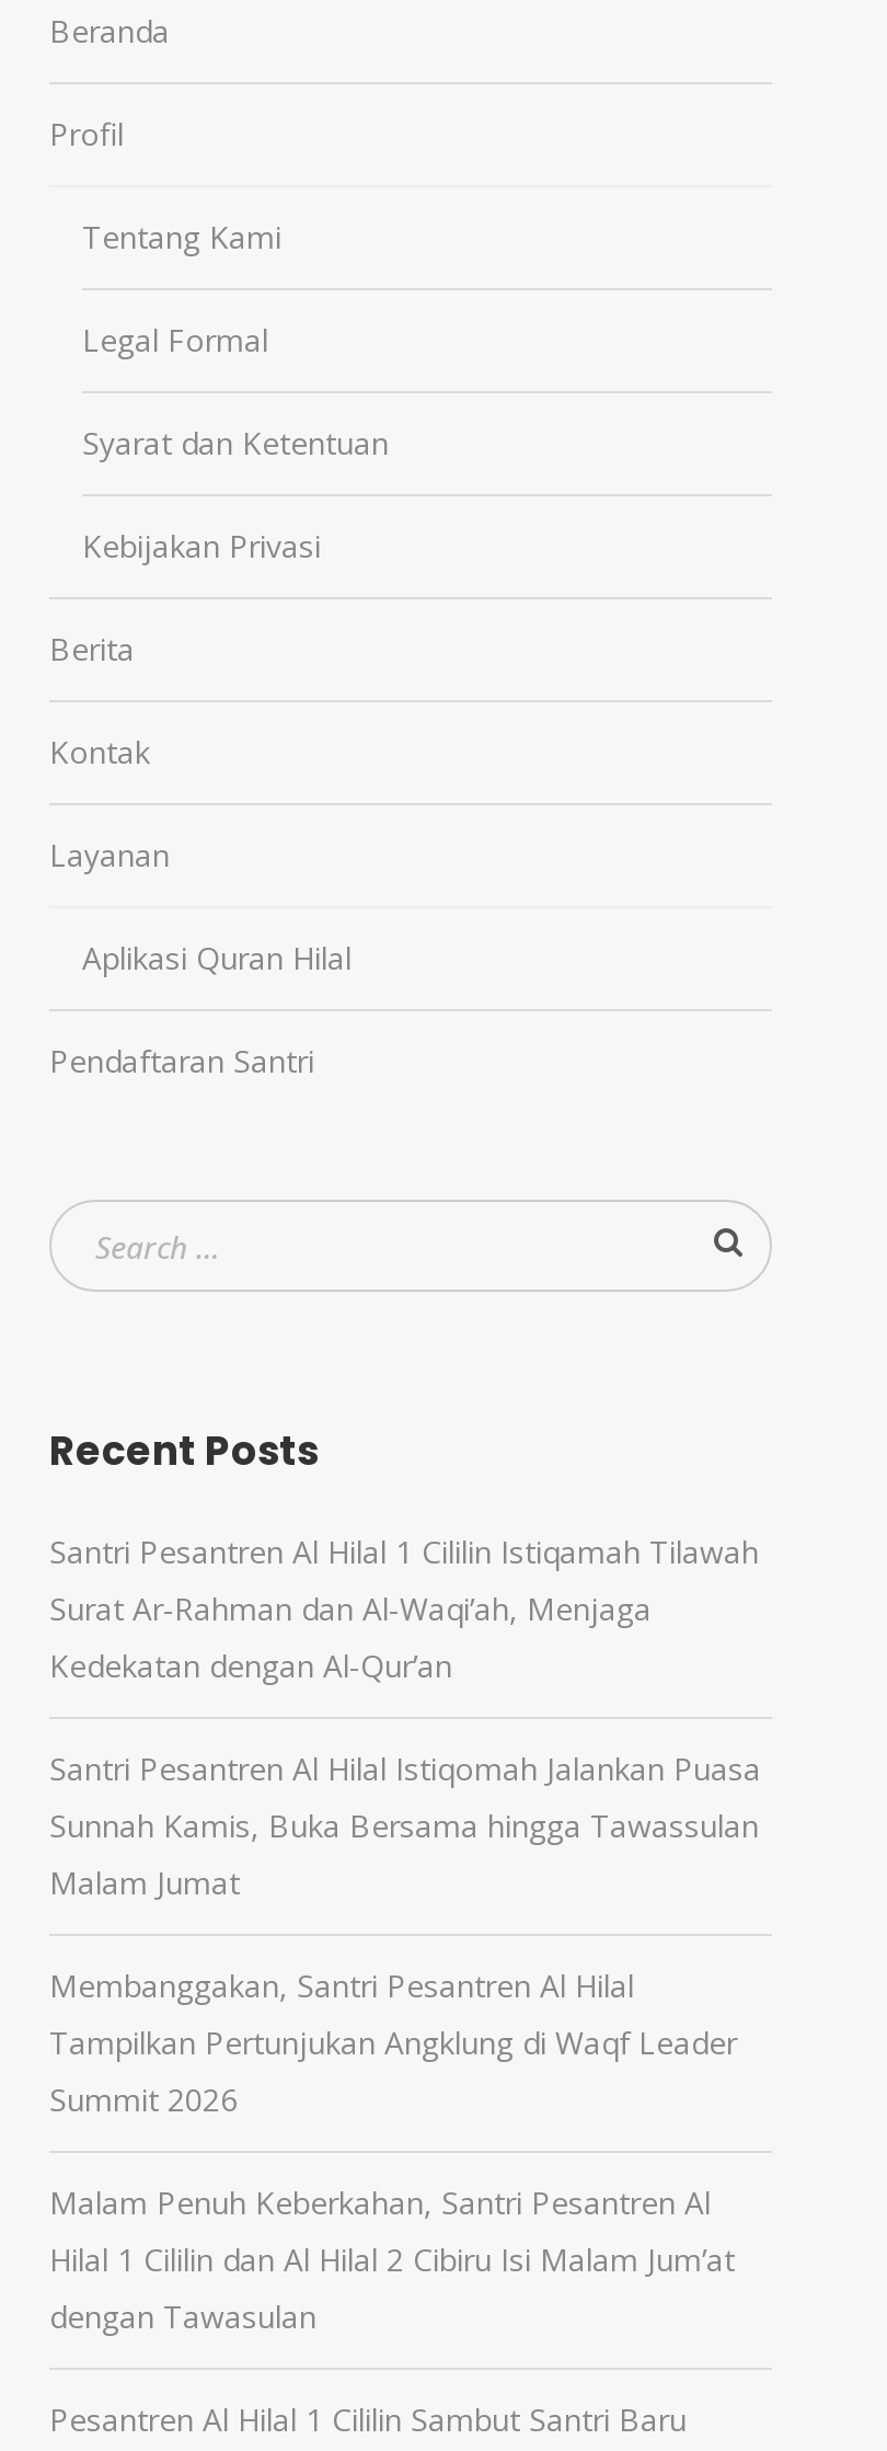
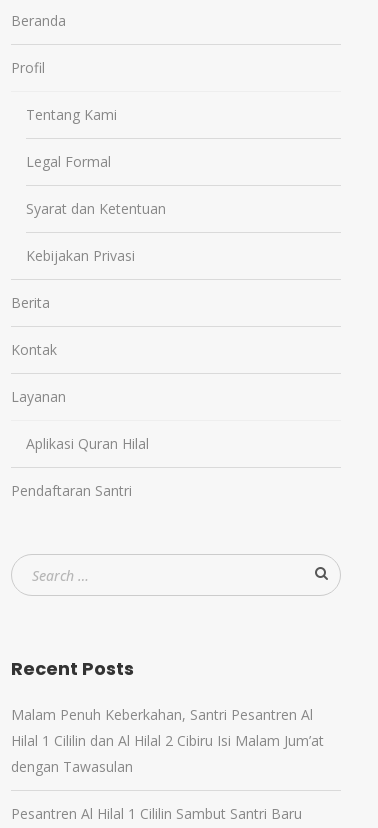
- Santri Pesantren Al Hilal 1 Cililin Istiqamah Tilawah
- Surat Ar-Rahman dan Al-Waqi’ah, Menjaga
- Kedekatan dengan Al-Qur’an
- Santri Pesantren Al Hilal Istiqomah Jalankan Puasa
- Sunnah Kamis, Buka Bersama hingga Tawassulan
- Malam Jumat
- Membanggakan, Santri Pesantren Al Hilal
- Tampilkan Pertunjukan Angklung di Waqf Leader
- Summit 2026
